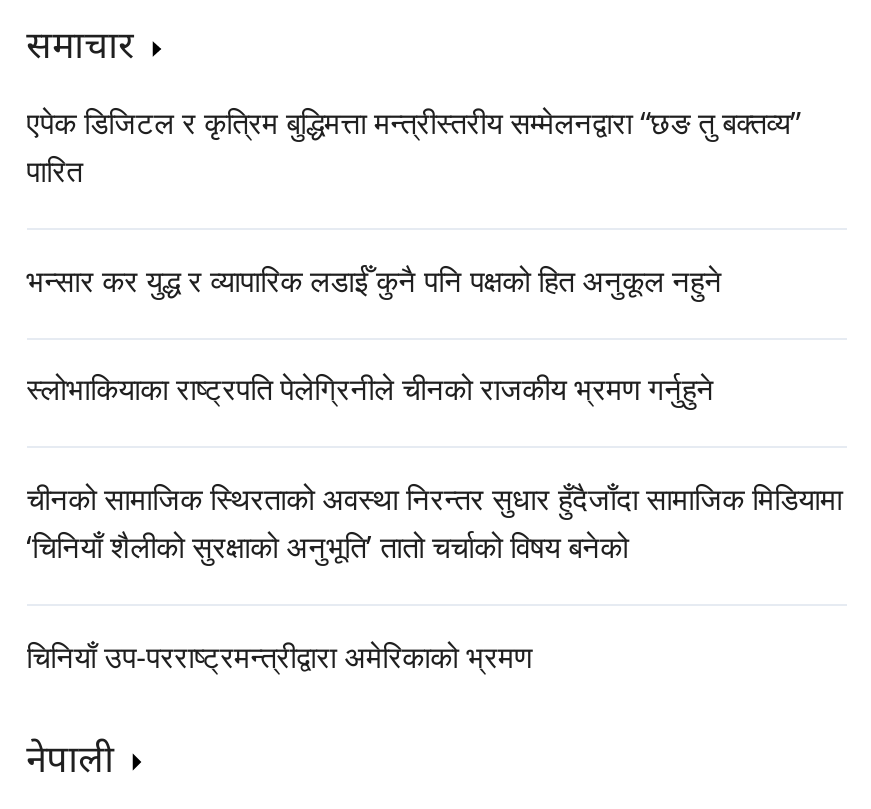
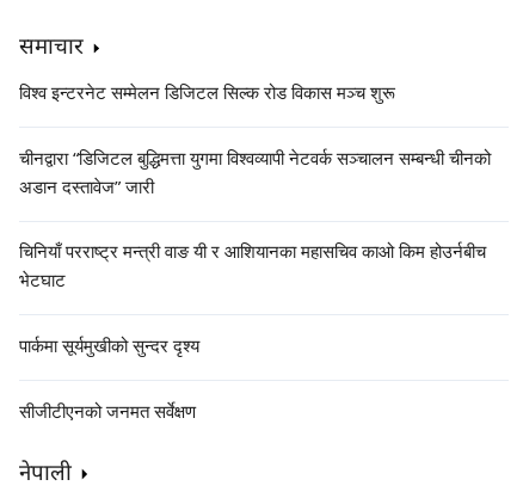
- एपेक डिजिटल र कृत्रिम बुद्धिमत्ता मन्त्रीस्तरीय सम्मेलनद्वारा “छङ तु बक्तव्य”
- पारित
+ विश्व इन्टरनेट सम्मेलन डिजिटल सिल्क रोड विकास मञ्च शुरू

- भन्सार कर युद्ध र व्यापारिक लडाईँ कुनै पनि पक्षको हित अनुकूल नहुने
+ चीनद्वारा “डिजिटल बुद्धिमत्ता युगमा विश्वव्यापी नेटवर्क सञ्चालन सम्बन्धी चीनको
+ अडान दस्तावेज” जारी

- स्लोभाकियाका राष्ट्रपति पेलेग्रिनीले चीनको राजकीय भ्रमण गर्नुहुने
+ चिनियाँ परराष्ट्र मन्त्री वाङ यी र आशियानका महासचिव काओ किम होउर्नबीच
+ भेटघाट

- चीनको सामाजिक स्थिरताको अवस्था निरन्तर सुधार हुँदैजाँदा सामाजिक मिडियामा
- ‘चिनियाँ शैलीको सुरक्षाको अनुभूति’ तातो चर्चाको विषय बनेको
+ पार्कमा सूर्यमुखीको सुन्दर दृश्य

- चिनियाँ उप-परराष्ट्रमन्त्रीद्वारा अमेरिकाको भ्रमण
+ सीजीटीएनको जनमत सर्वेक्षण
